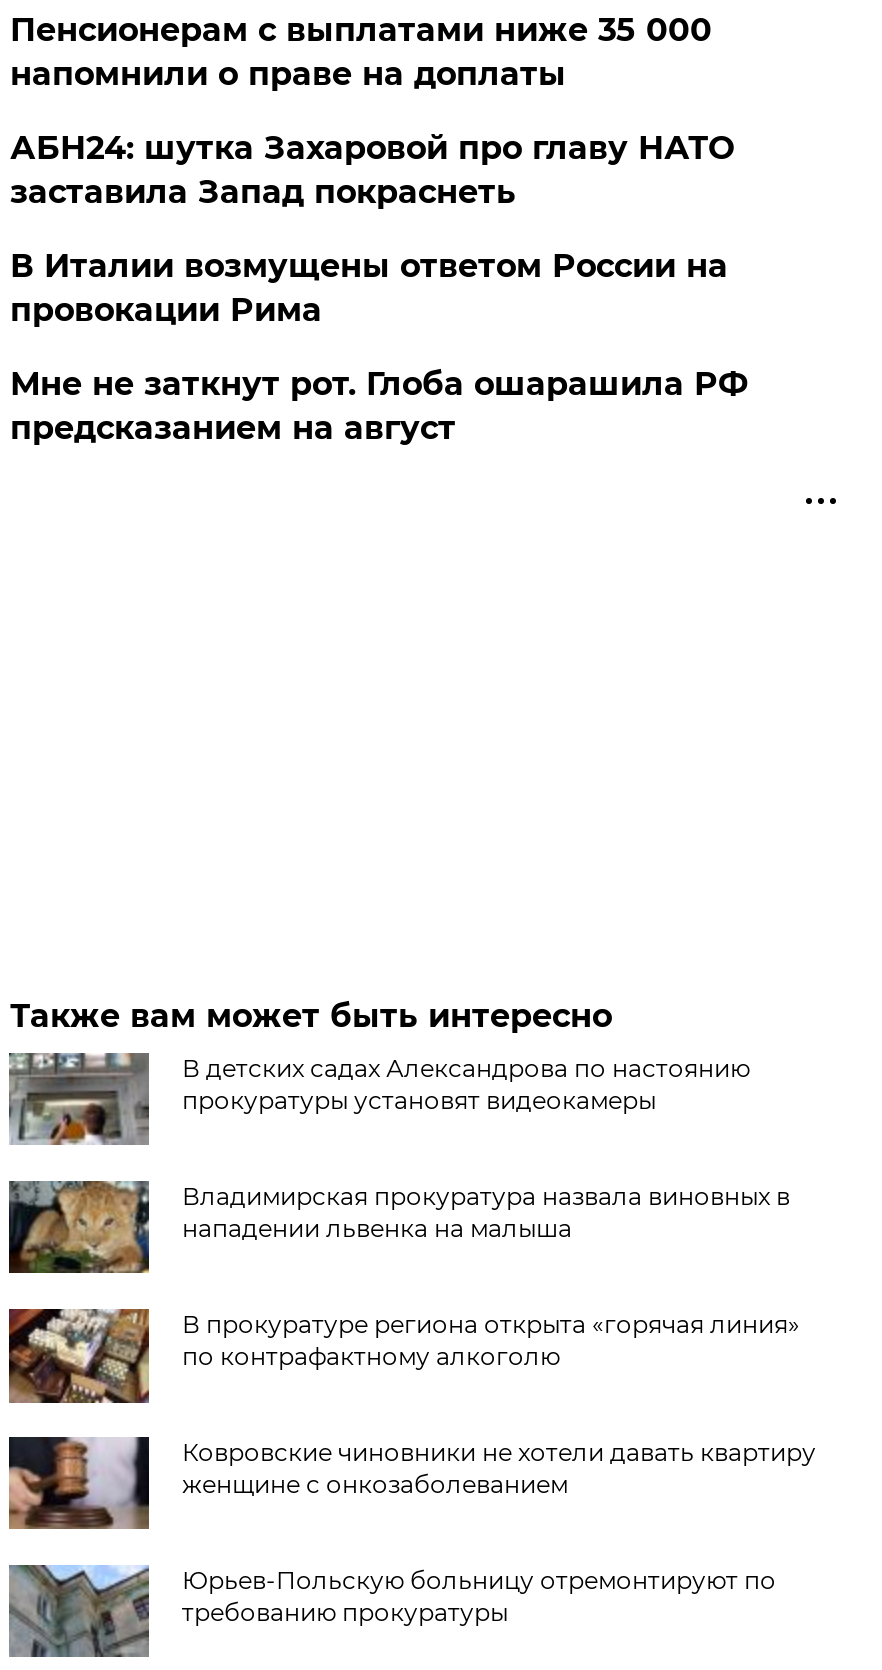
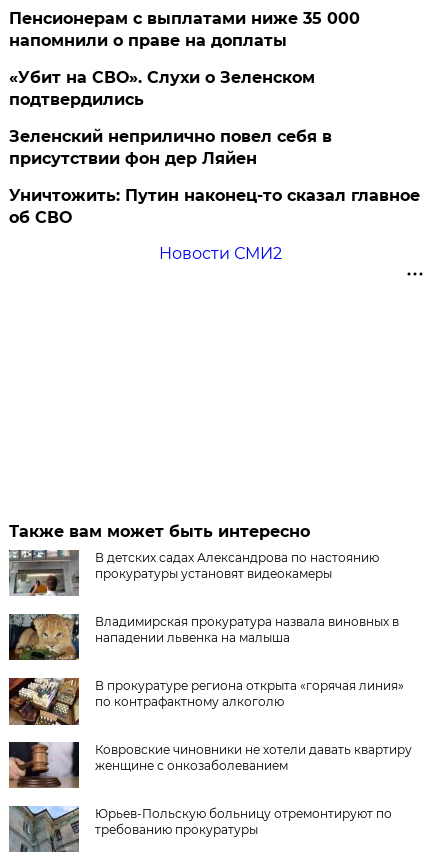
- АБН24: шутка Захаровой про главу НАТО
- заставила Запад покраснеть
- В Италии возмущены ответом России на
- провокации Рима
- Мне не заткнут рот. Глоба ошарашила РФ
- предсказанием на август
+ «Убит на СВО». Слухи о Зеленском
+ подтвердились
+ Зеленский неприлично повел cебя в
+ присутствии фон дер Ляйен
+ Уничтожить: Путин наконец-то сказал главное
+ об СВО
+ Новости СМИ2
